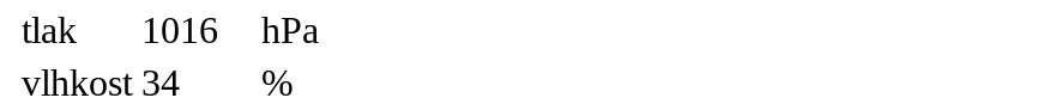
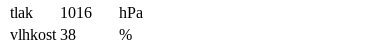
- vlhkost 34
+ vlhkost 38
